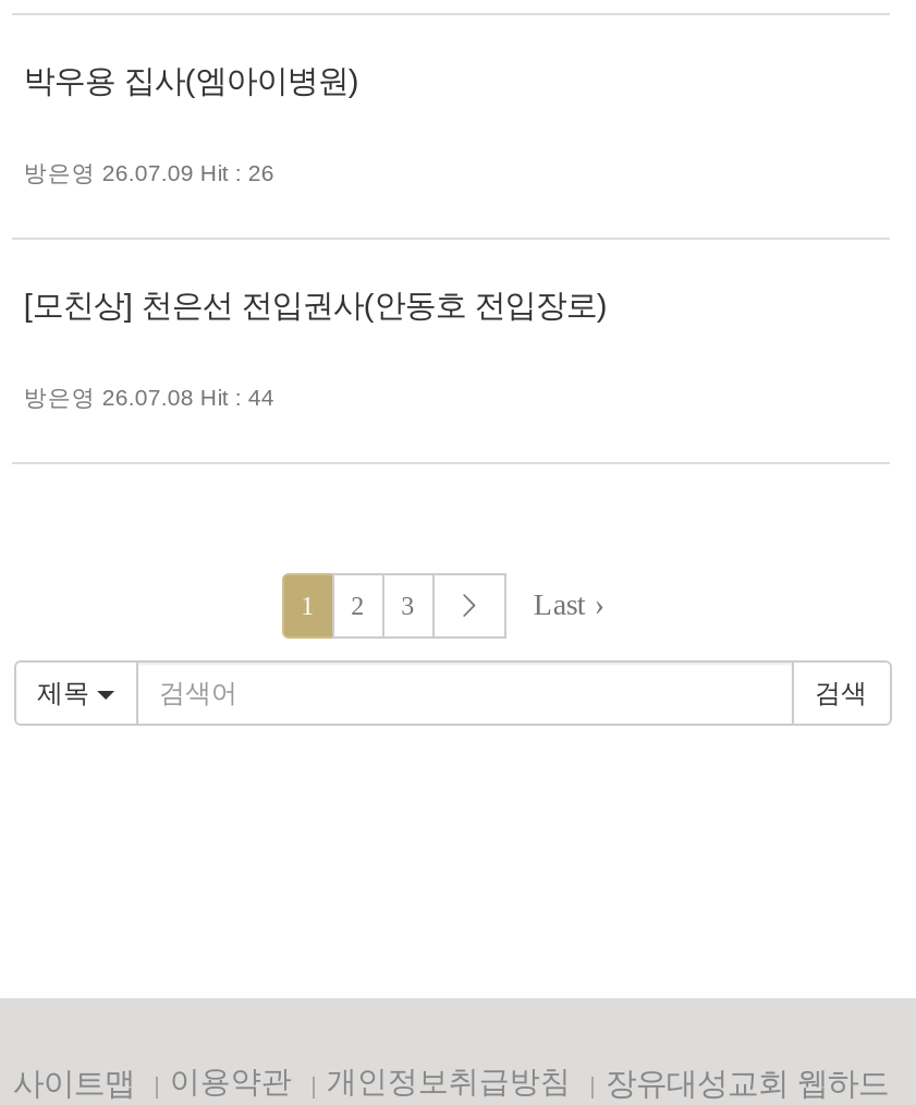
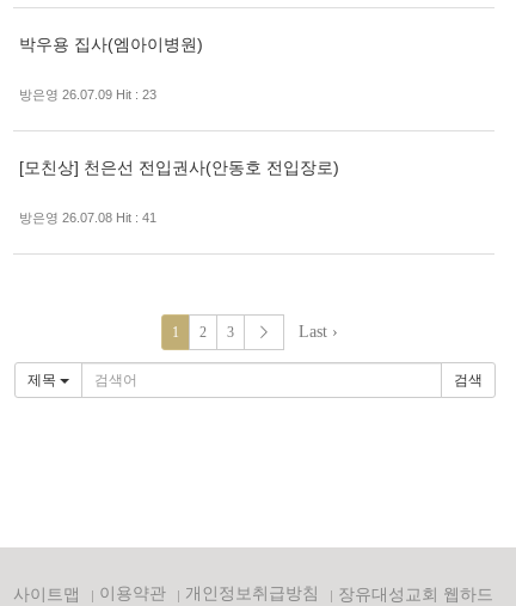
- 방은영 26.07.09 Hit : 26
+ 방은영 26.07.09 Hit : 23

- 방은영 26.07.08 Hit : 44
+ 방은영 26.07.08 Hit : 41
